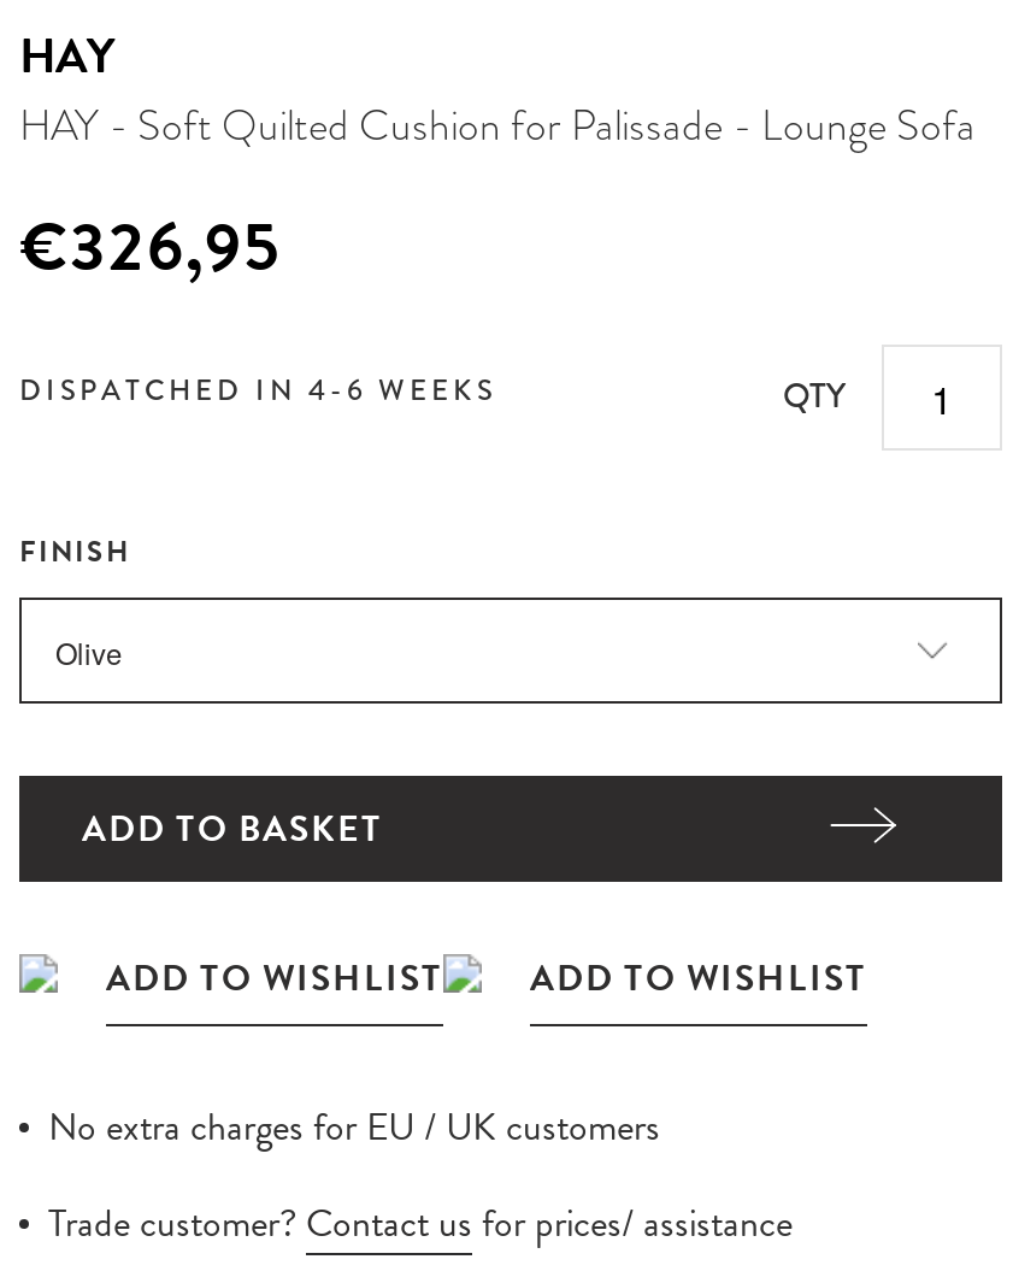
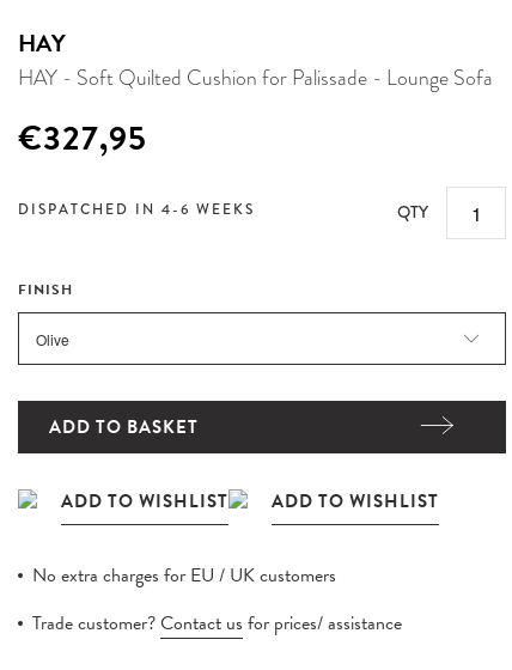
- €326,95
+ €327,95
